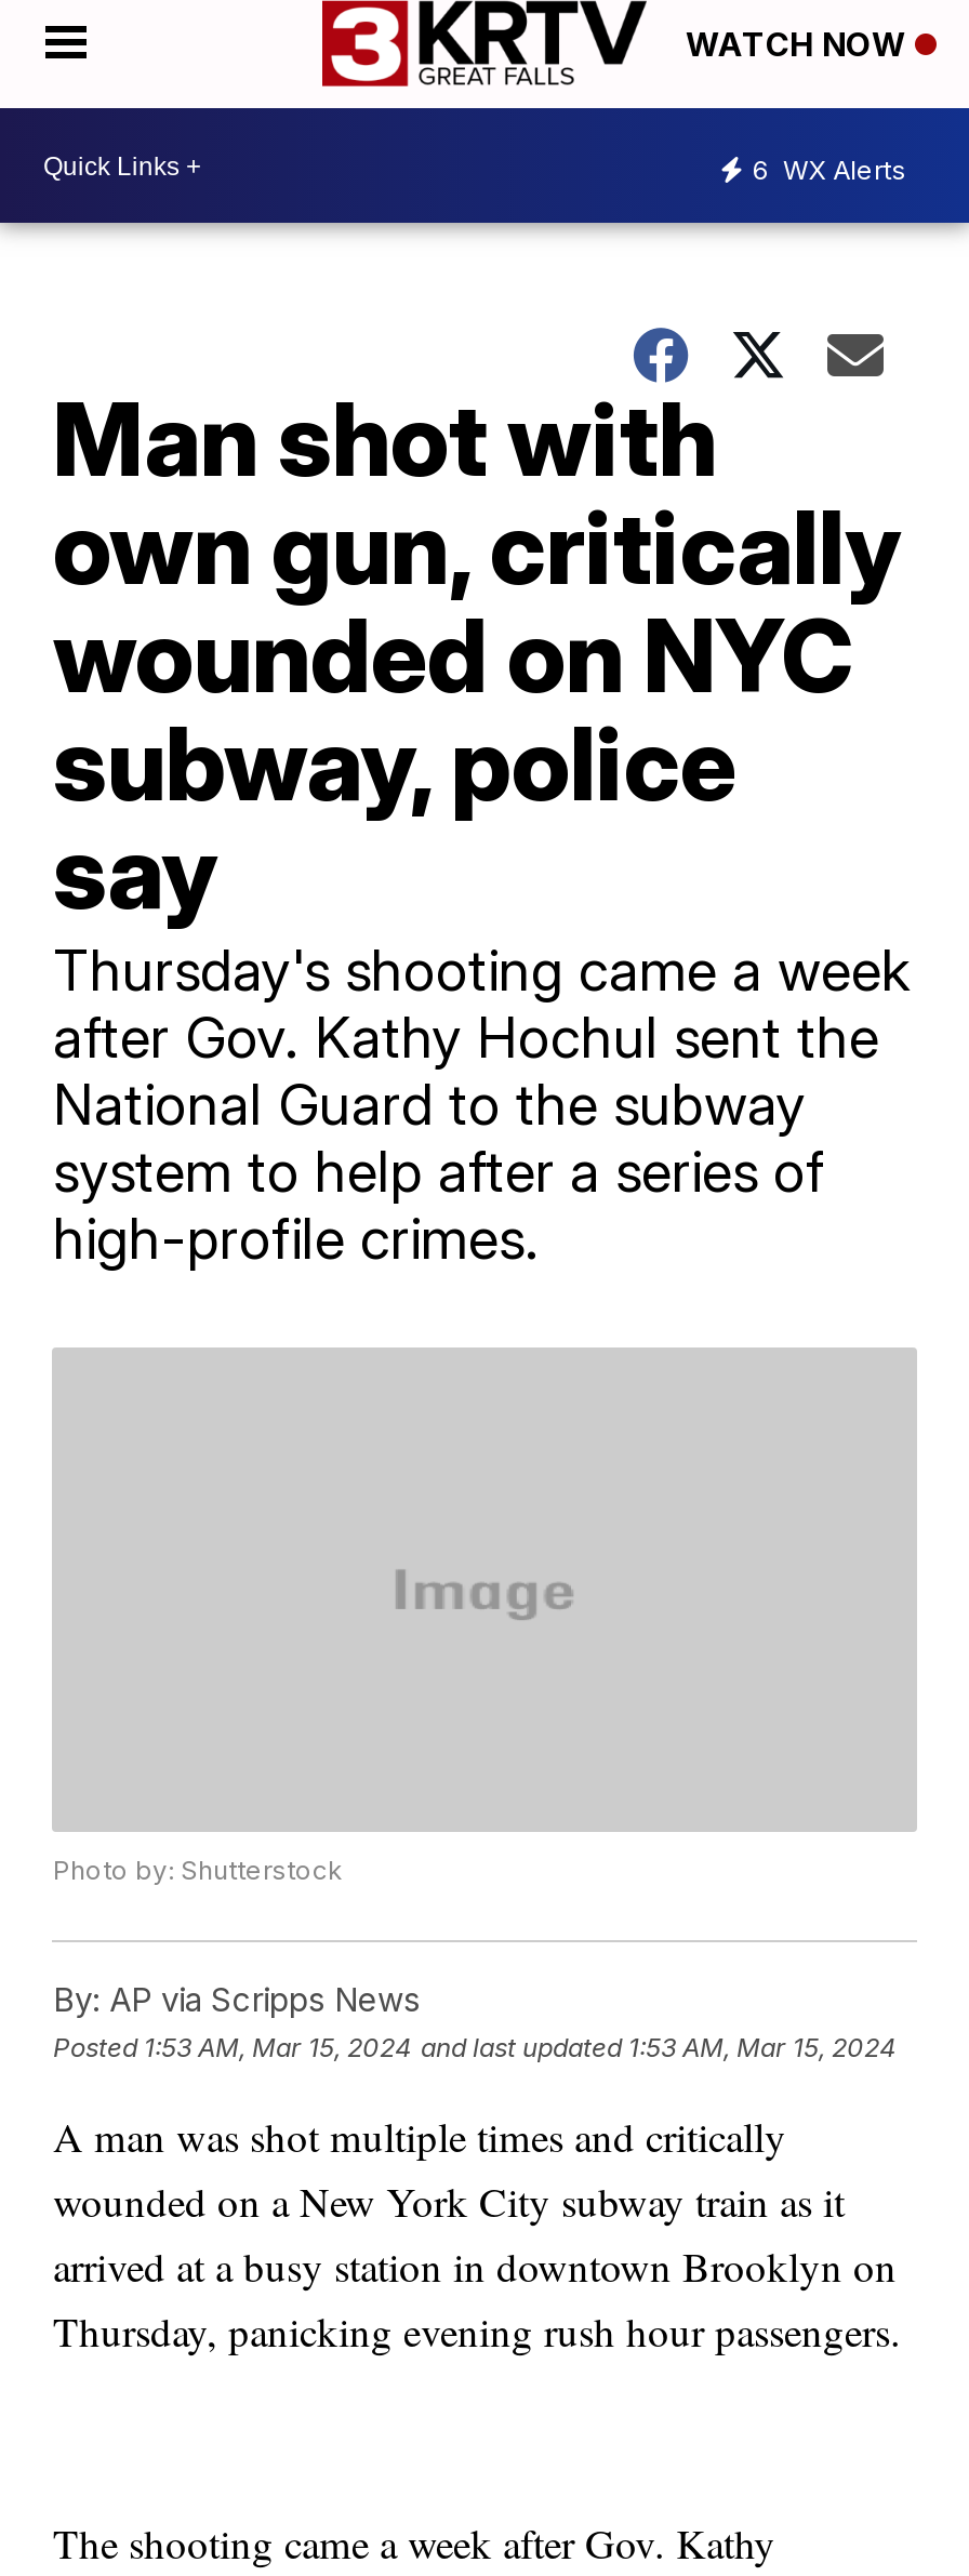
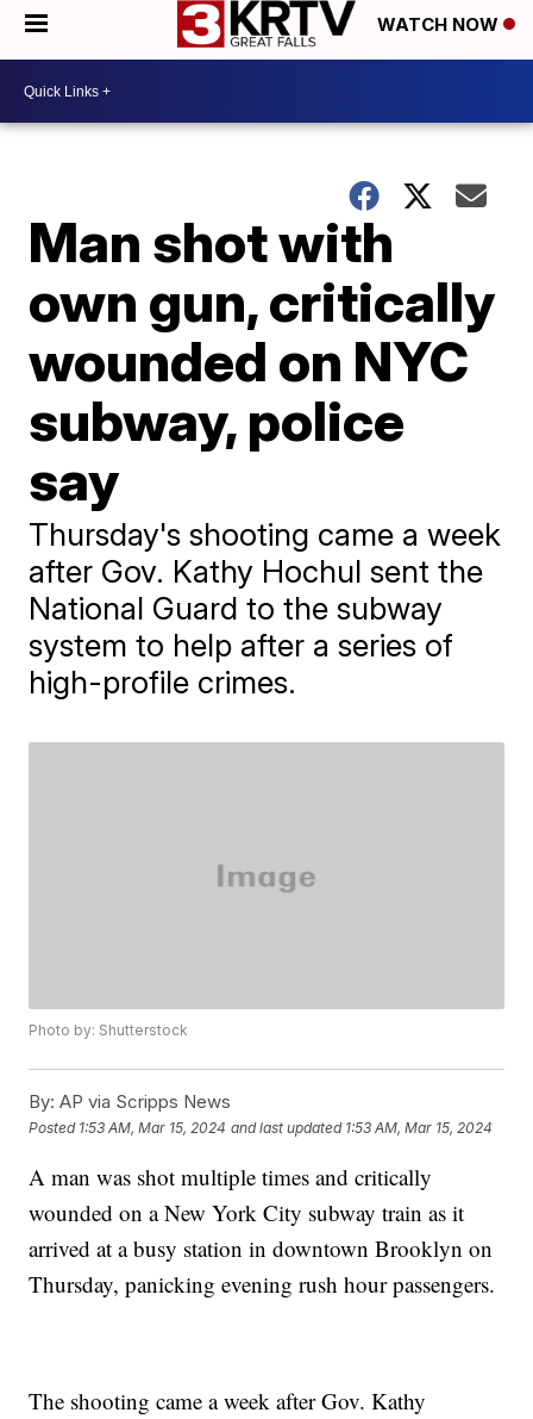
- 6 WX Alerts
